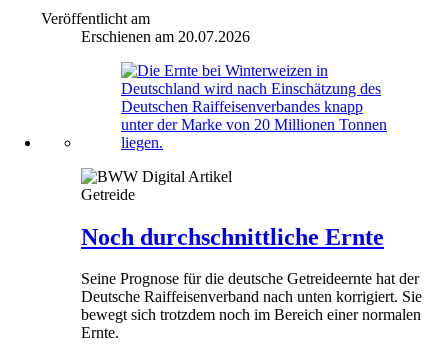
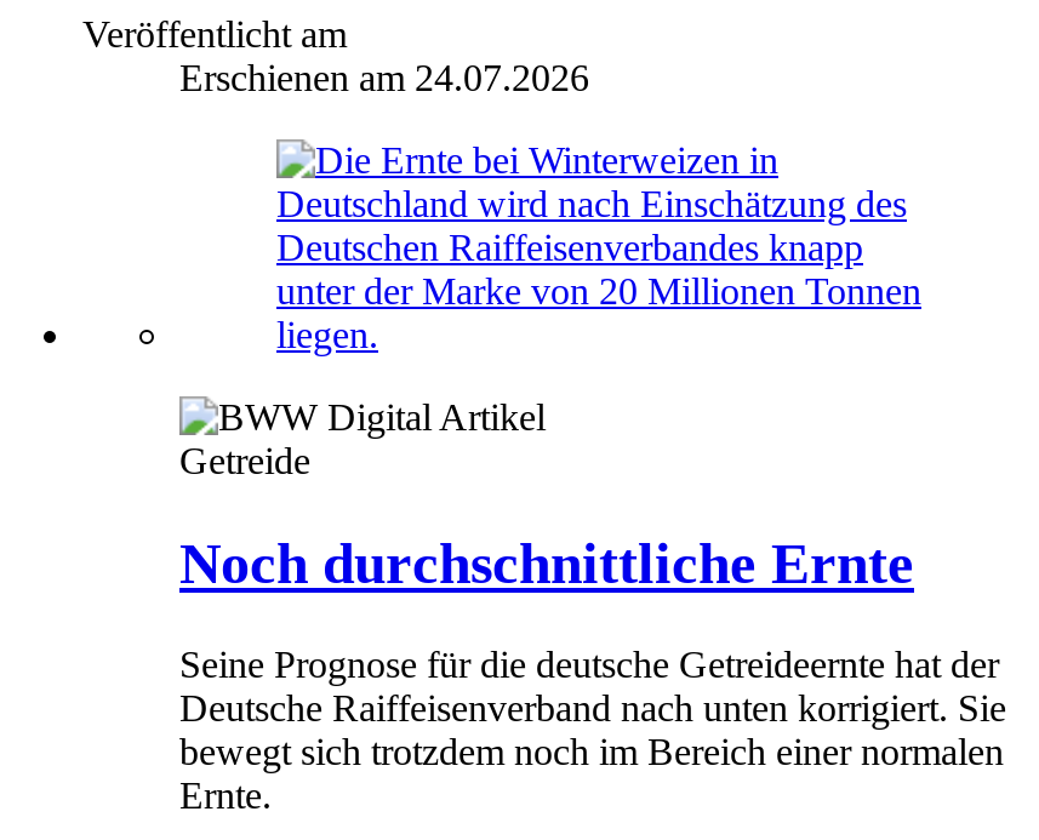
- Erschienen am 20.07.2026
+ Erschienen am 24.07.2026
